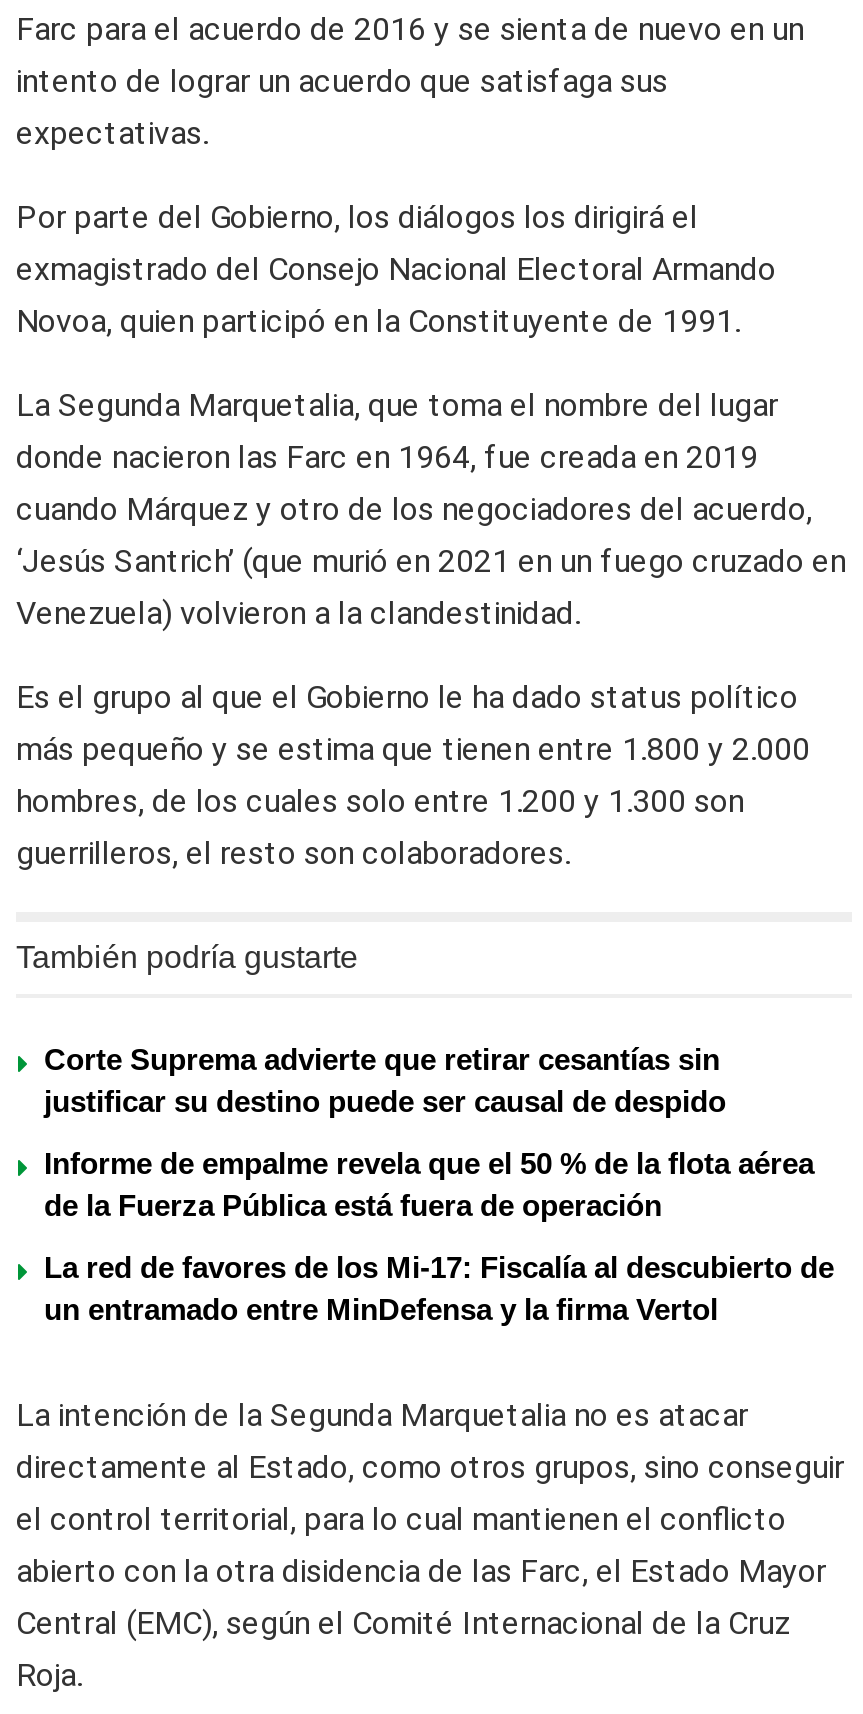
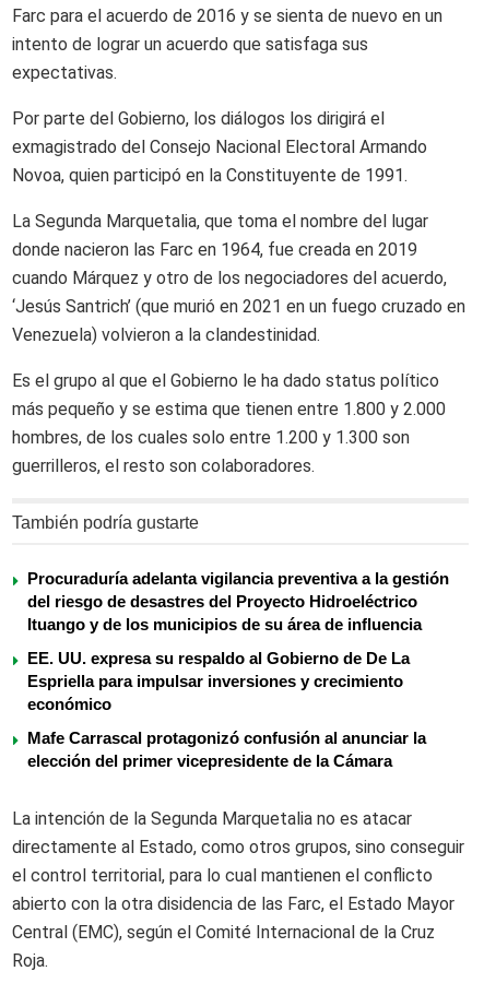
- Corte Suprema advierte que retirar cesantías sin
- justificar su destino puede ser causal de despido
+ Procuraduría adelanta vigilancia preventiva a la gestión
+ del riesgo de desastres del Proyecto Hidroeléctrico
+ Ituango y de los municipios de su área de influencia

- Informe de empalme revela que el 50 % de la flota aérea
- de la Fuerza Pública está fuera de operación
+ EE. UU. expresa su respaldo al Gobierno de De La
+ Espriella para impulsar inversiones y crecimiento
+ económico

- La red de favores de los Mi-17: Fiscalía al descubierto de
- un entramado entre MinDefensa y la firma Vertol
+ Mafe Carrascal protagonizó confusión al anunciar la
+ elección del primer vicepresidente de la Cámara
